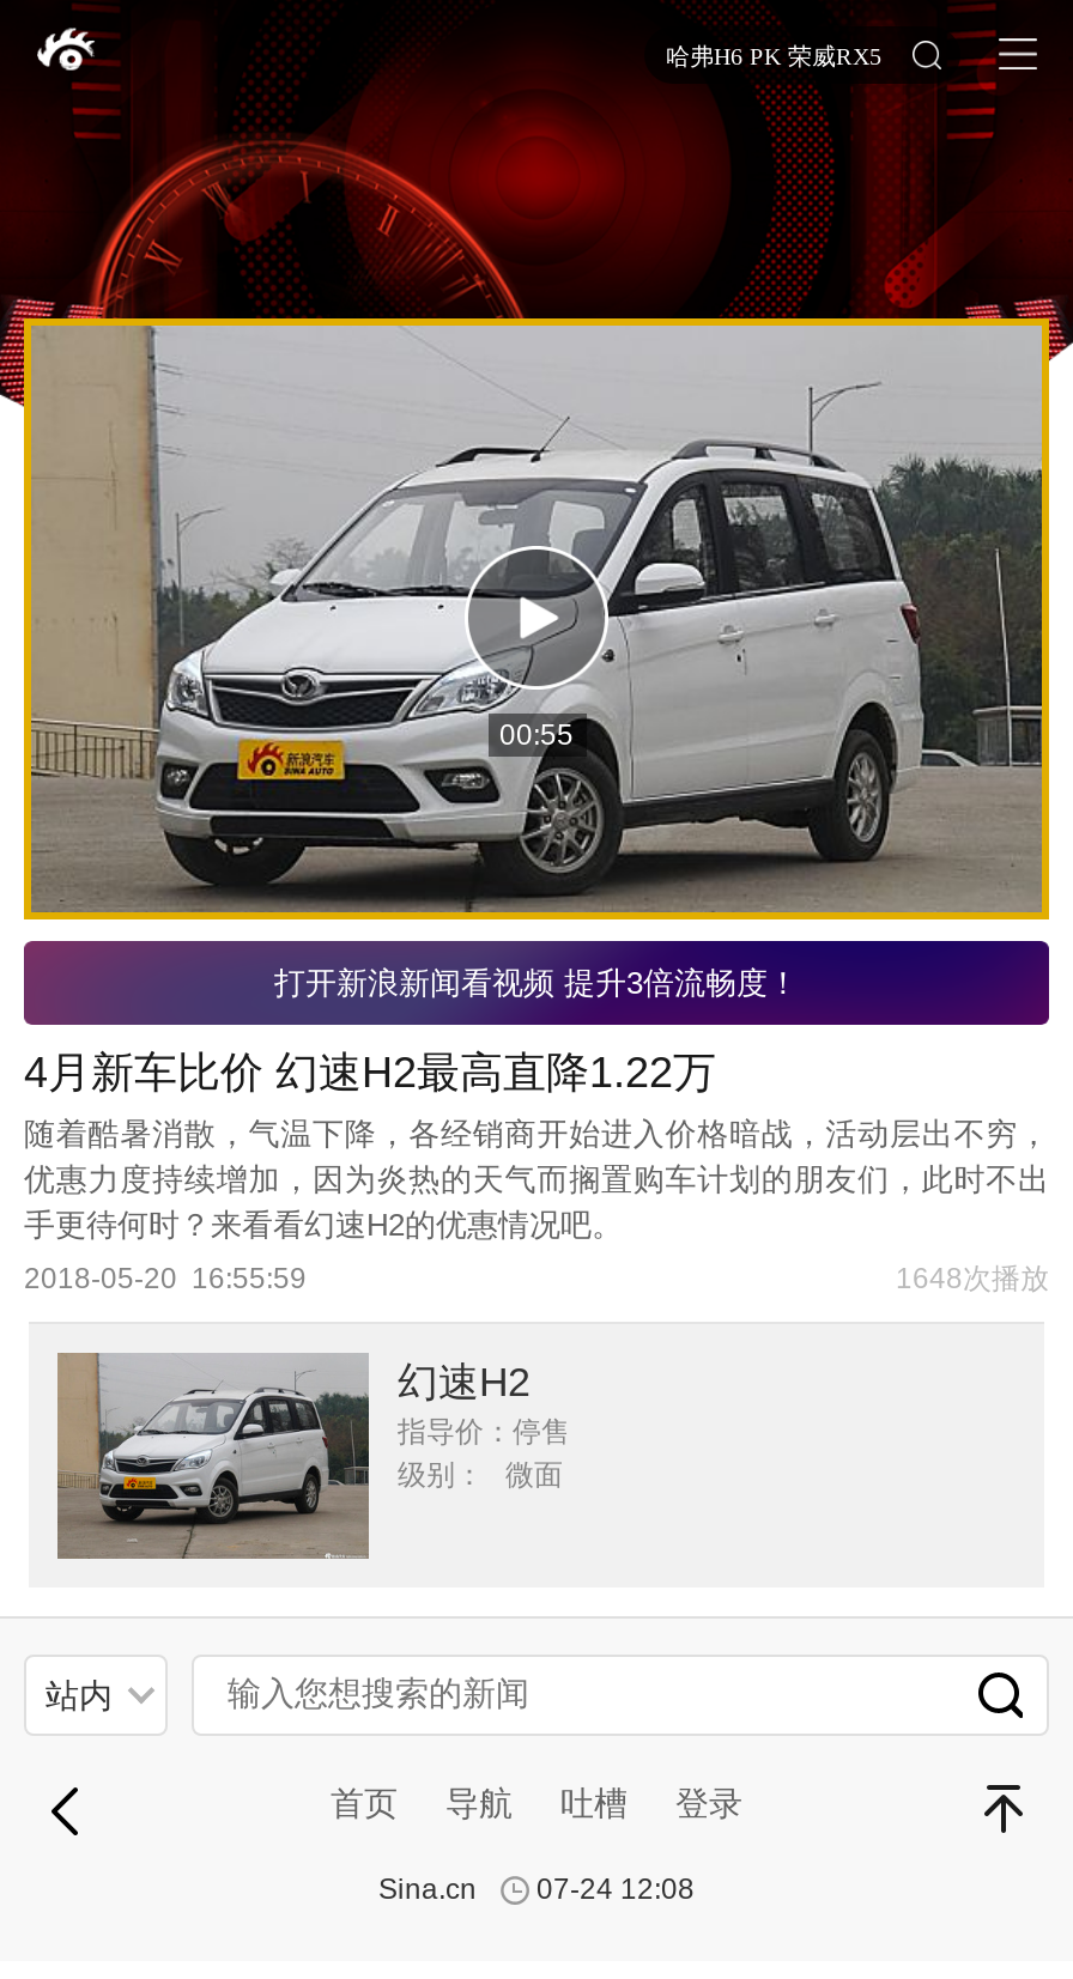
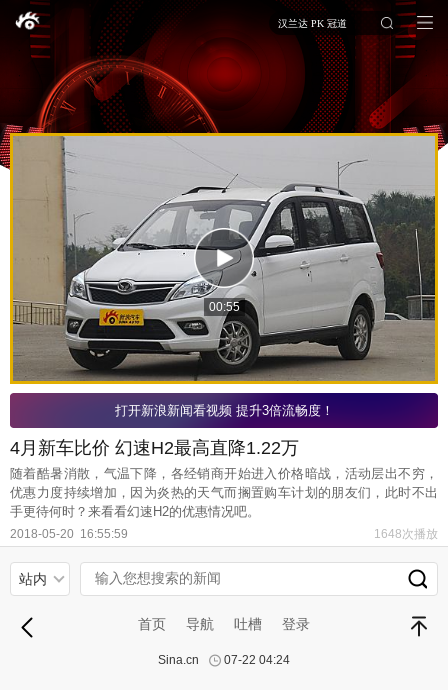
- 哈弗H6 PK 荣威RX5
+ 汉兰达 PK 冠道

- [image]
- 幻速H2
- 指导价：停售
- 级别： 微面

- Sina.cn 07-24 12:08
+ Sina.cn 07-22 04:24
